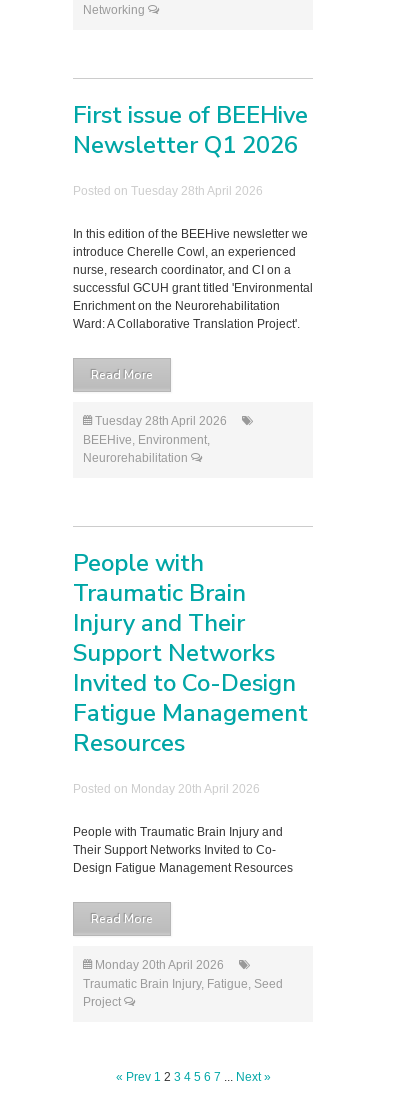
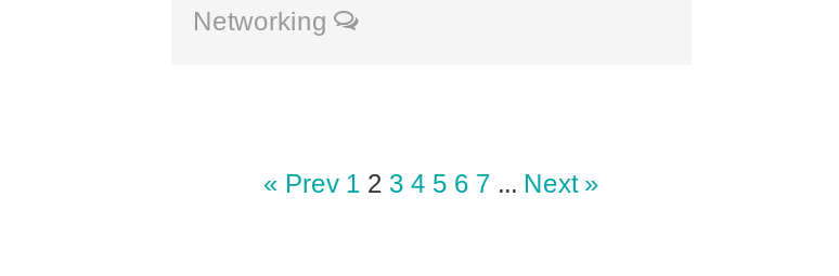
- First issue of BEEHive
- Newsletter Q1 2026
- Posted on Tuesday 28th April 2026
- In this edition of the BEEHive newsletter we
- introduce Cherelle Cowl, an experienced
- nurse, research coordinator, and CI on a
- successful GCUH grant titled 'Environmental
- Enrichment on the Neurorehabilitation
- Ward: A Collaborative Translation Project'.
- Read More
- Tuesday 28th April 2026
- BEEHive, Environment,
- Neurorehabilitation

- People with
- Traumatic Brain
- Injury and Their
- Support Networks
- Invited to Co-Design
- Fatigue Management
- Resources
- Posted on Monday 20th April 2026
- People with Traumatic Brain Injury and
- Their Support Networks Invited to Co-
- Design Fatigue Management Resources
- Read More
- Monday 20th April 2026
- Traumatic Brain Injury, Fatigue, Seed
- Project
